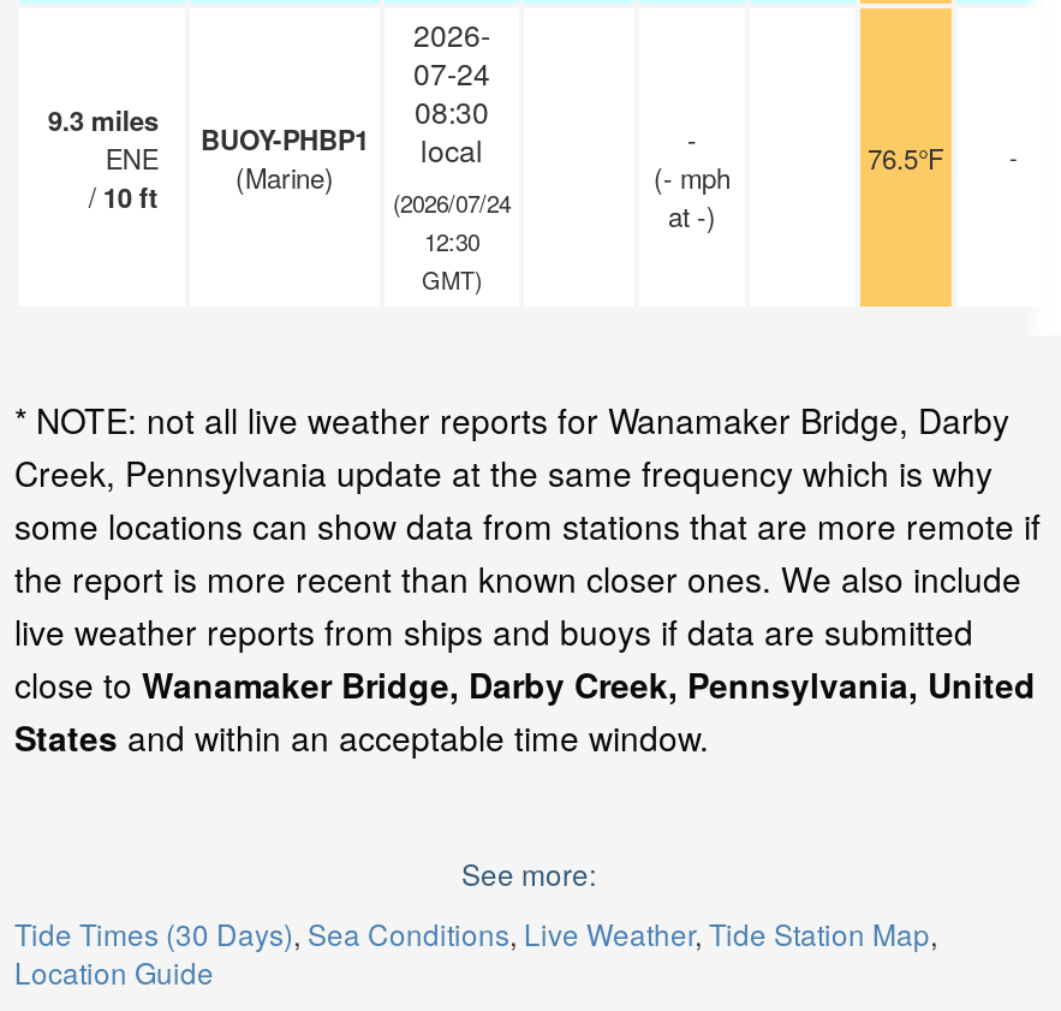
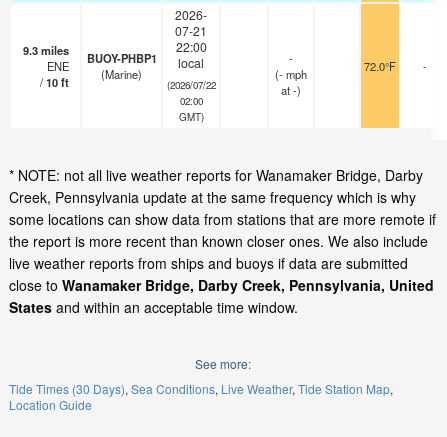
- 07-24
+ 07-21

- 08:30
+ 22:00

- 76.5°F
+ 72.0°F

- (2026/07/24
+ (2026/07/22

- 12:30
+ 02:00
